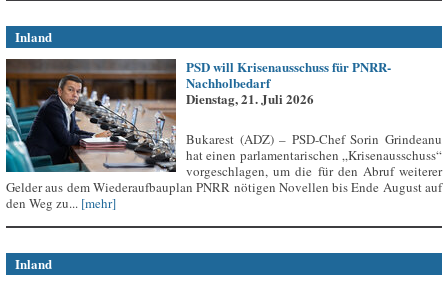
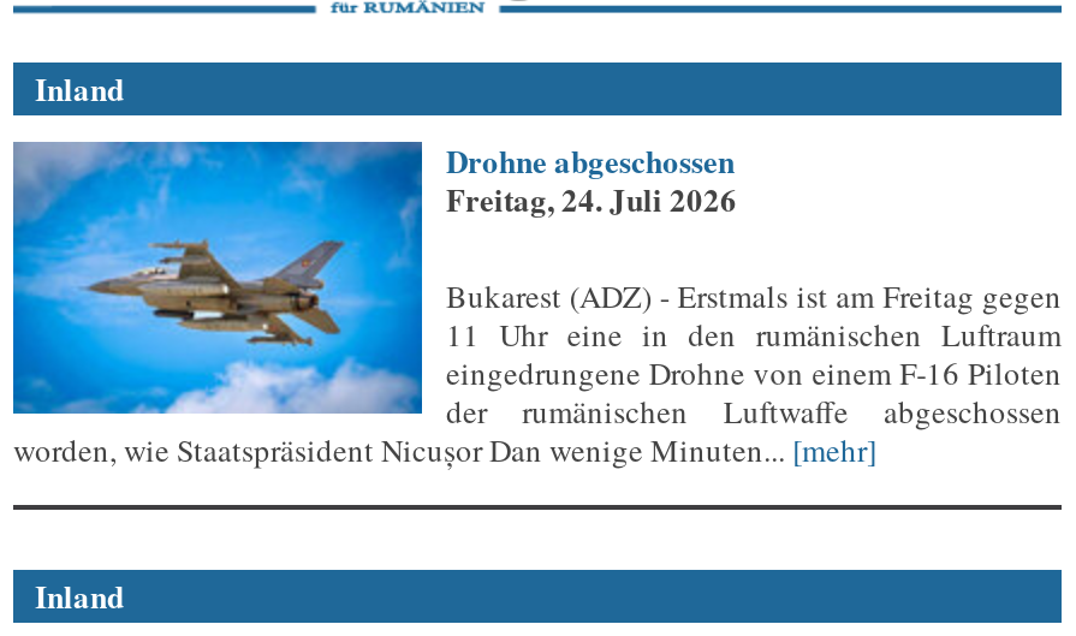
- [image]
- Bukarest (ADZ) – PSD-Chef Sorin Grindeanu
- hat einen parlamentarischen „Krisenausschuss“
- vorgeschlagen, um die für den Abruf weiterer
- Gelder aus dem Wiederaufbauplan PNRR nötigen Novellen bis Ende August auf
- den Weg zu... [mehr]
+ [image]
+ Bukarest (ADZ) - Erstmals ist am Freitag gegen
+ 11 Uhr eine in den rumänischen Luftraum
+ eingedrungene Drohne von einem F-16 Piloten
+ der rumänischen Luftwaffe abgeschossen
+ worden, wie Staatspräsident Nicușor Dan wenige Minuten... [mehr]

- PSD will Krisenausschuss für PNRR-
- Nachholbedarf
- Dienstag, 21. Juli 2026
+ Drohne abgeschossen
+ Freitag, 24. Juli 2026
